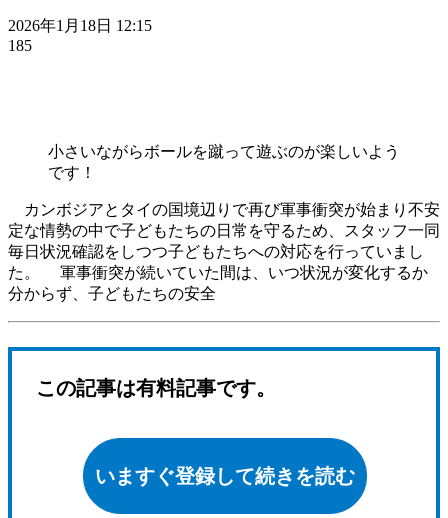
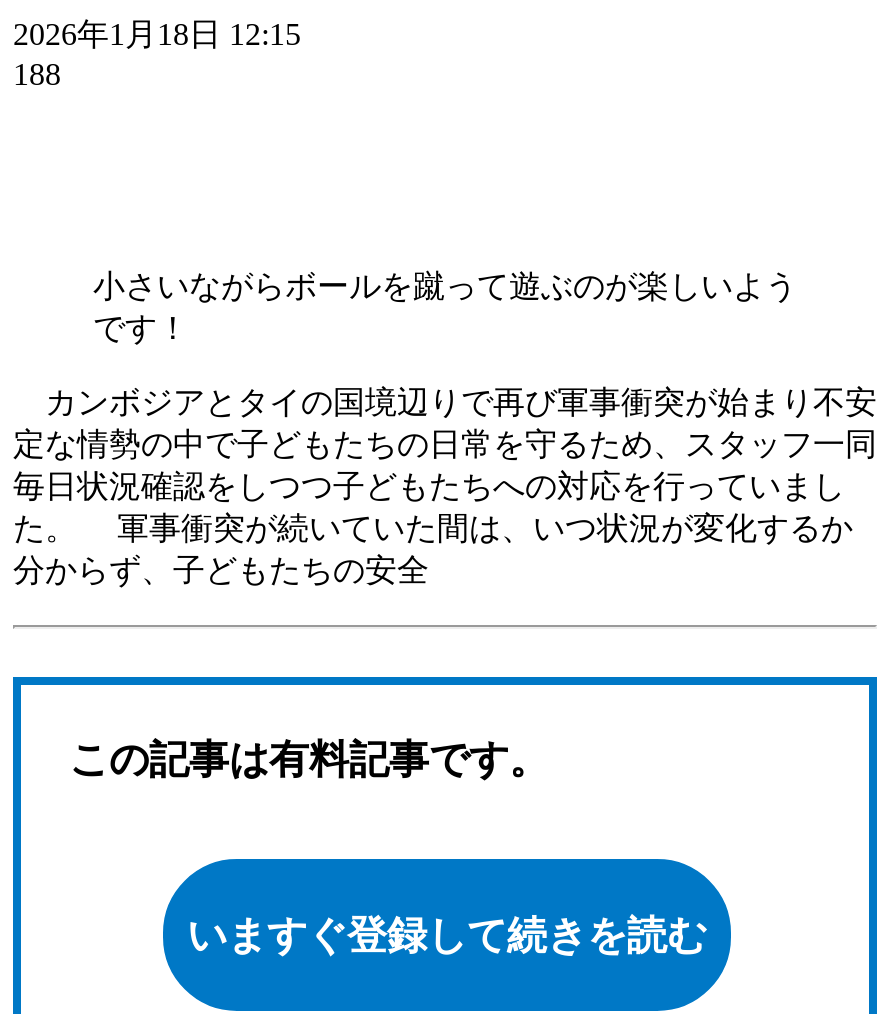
- 185
+ 188
